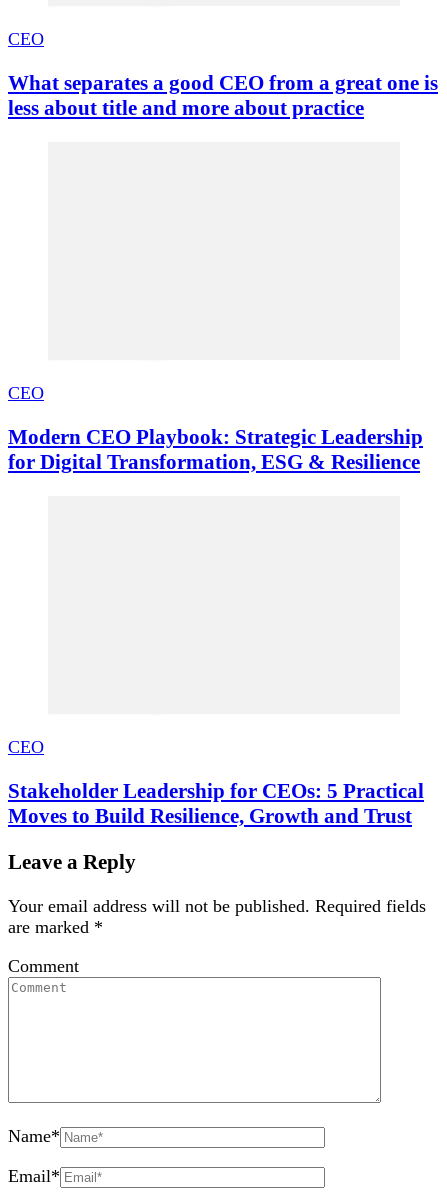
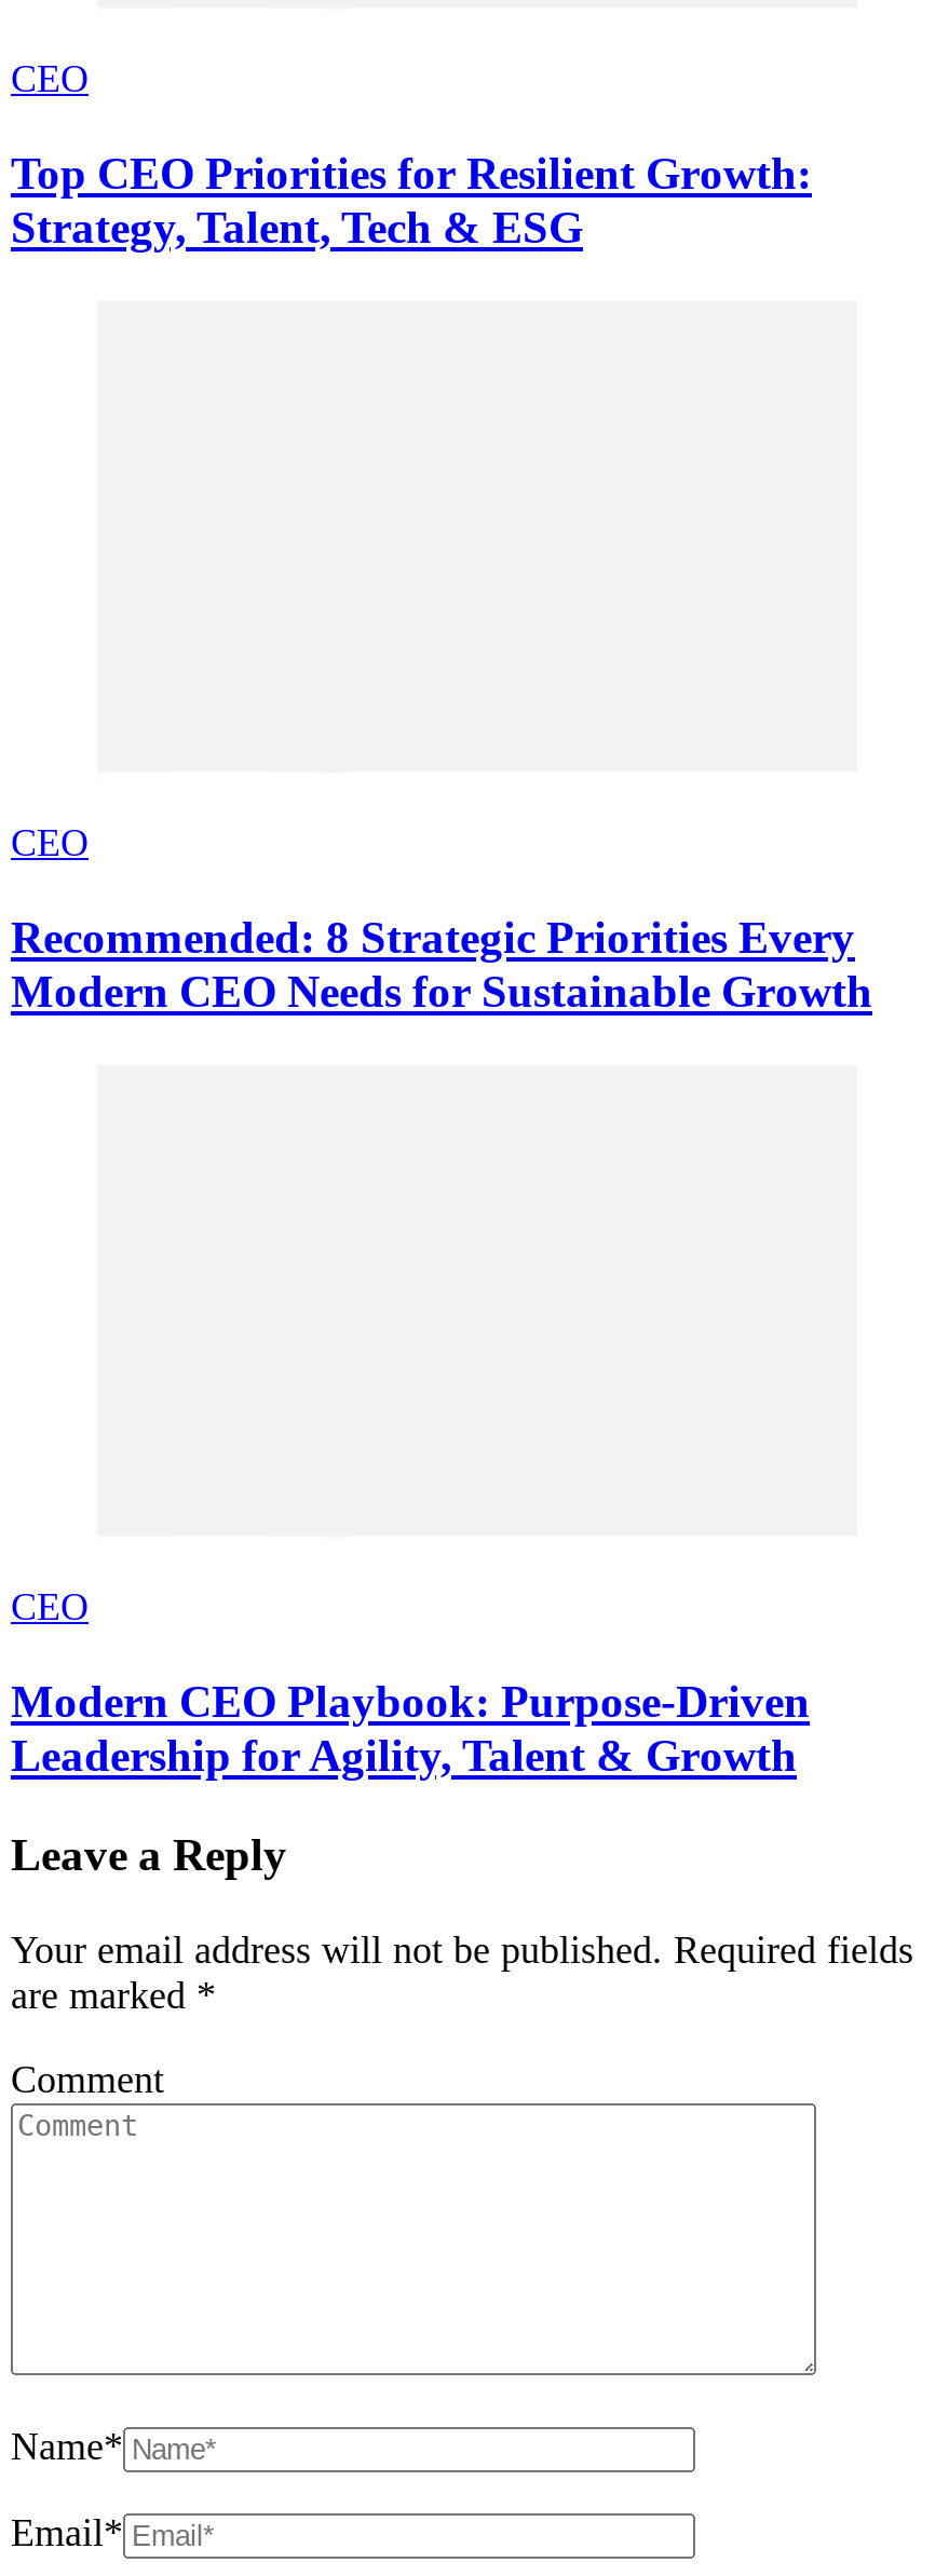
- What separates a good CEO from a great one is
- less about title and more about practice
+ Top CEO Priorities for Resilient Growth:
+ Strategy, Talent, Tech & ESG

- Modern CEO Playbook: Strategic Leadership
- for Digital Transformation, ESG & Resilience
+ Recommended: 8 Strategic Priorities Every
+ Modern CEO Needs for Sustainable Growth

- Stakeholder Leadership for CEOs: 5 Practical
- Moves to Build Resilience, Growth and Trust
+ Modern CEO Playbook: Purpose-Driven
+ Leadership for Agility, Talent & Growth
